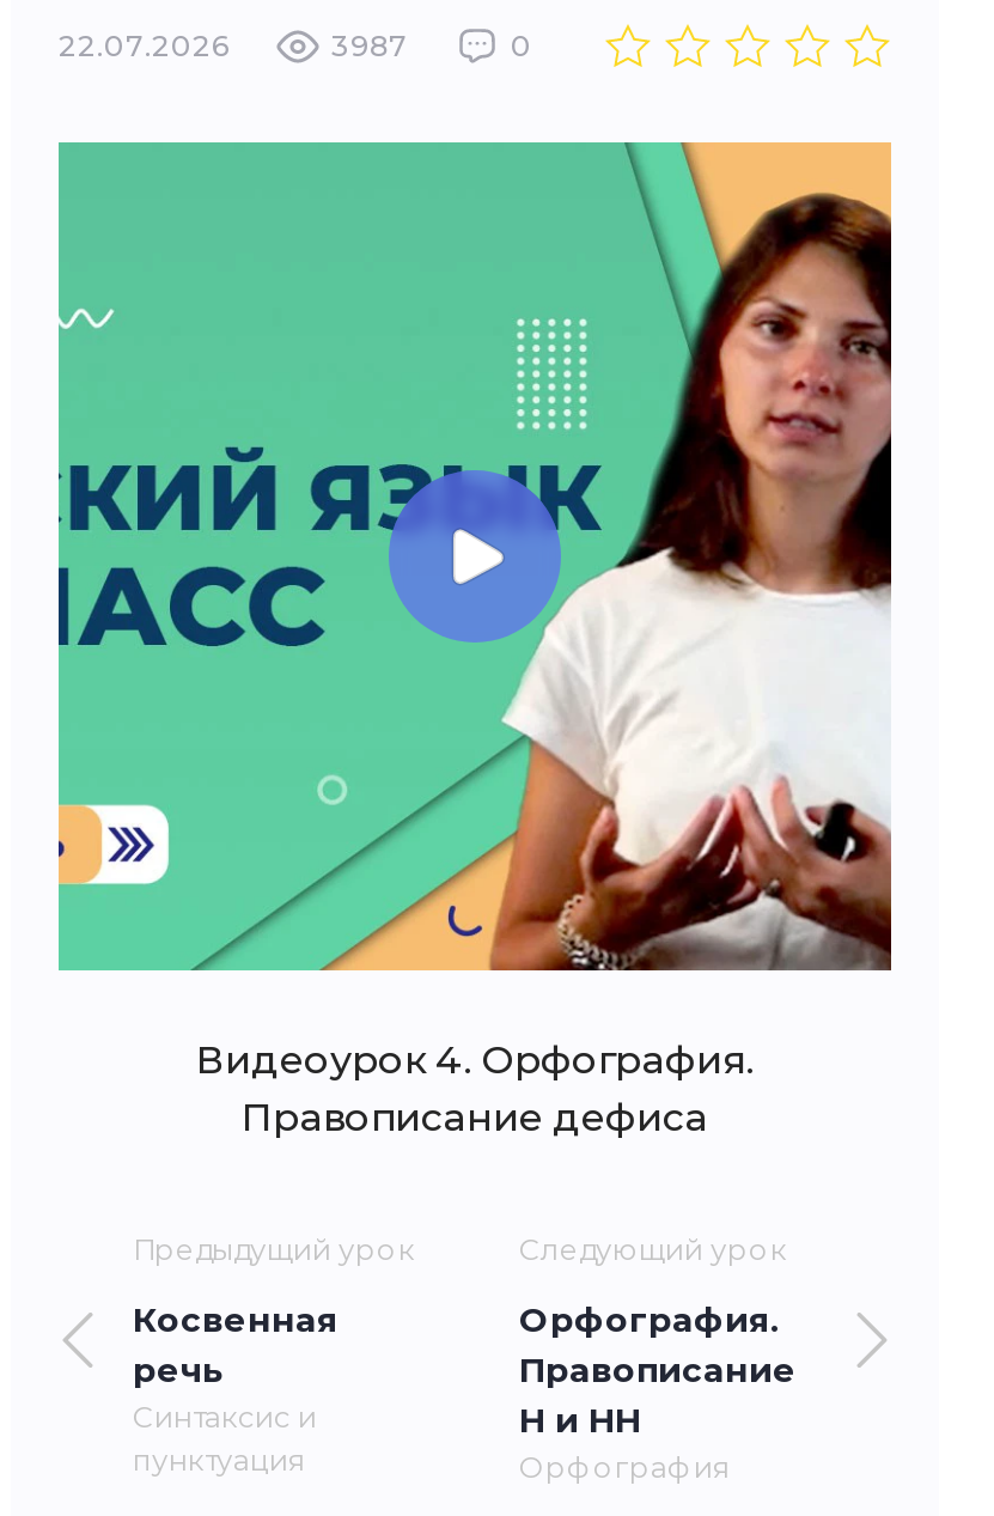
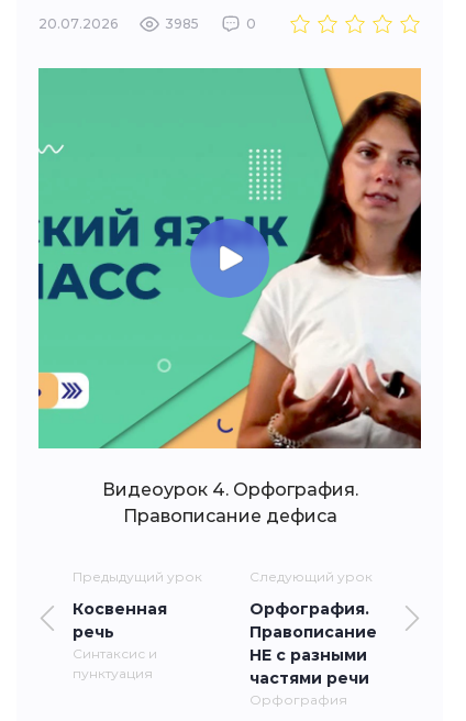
- 22.07.2026
+ 20.07.2026

- 3987
+ 3985

- Н и НН
+ НЕ с разными
+ частями речи
